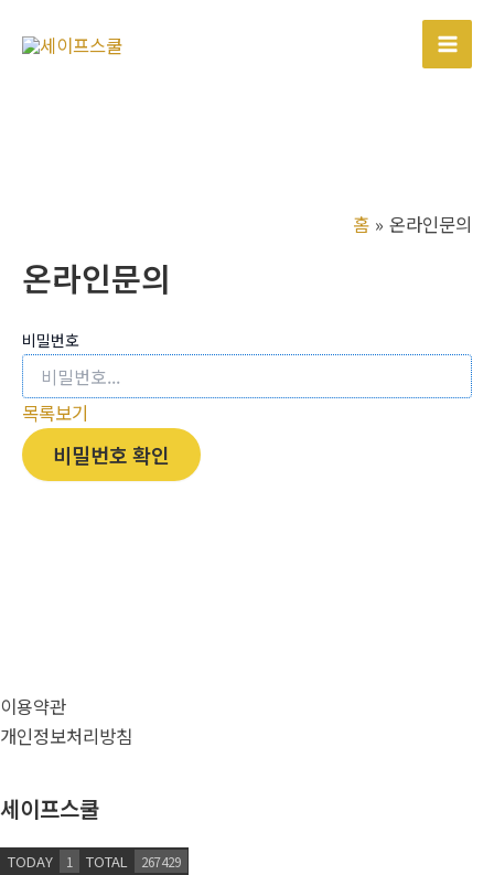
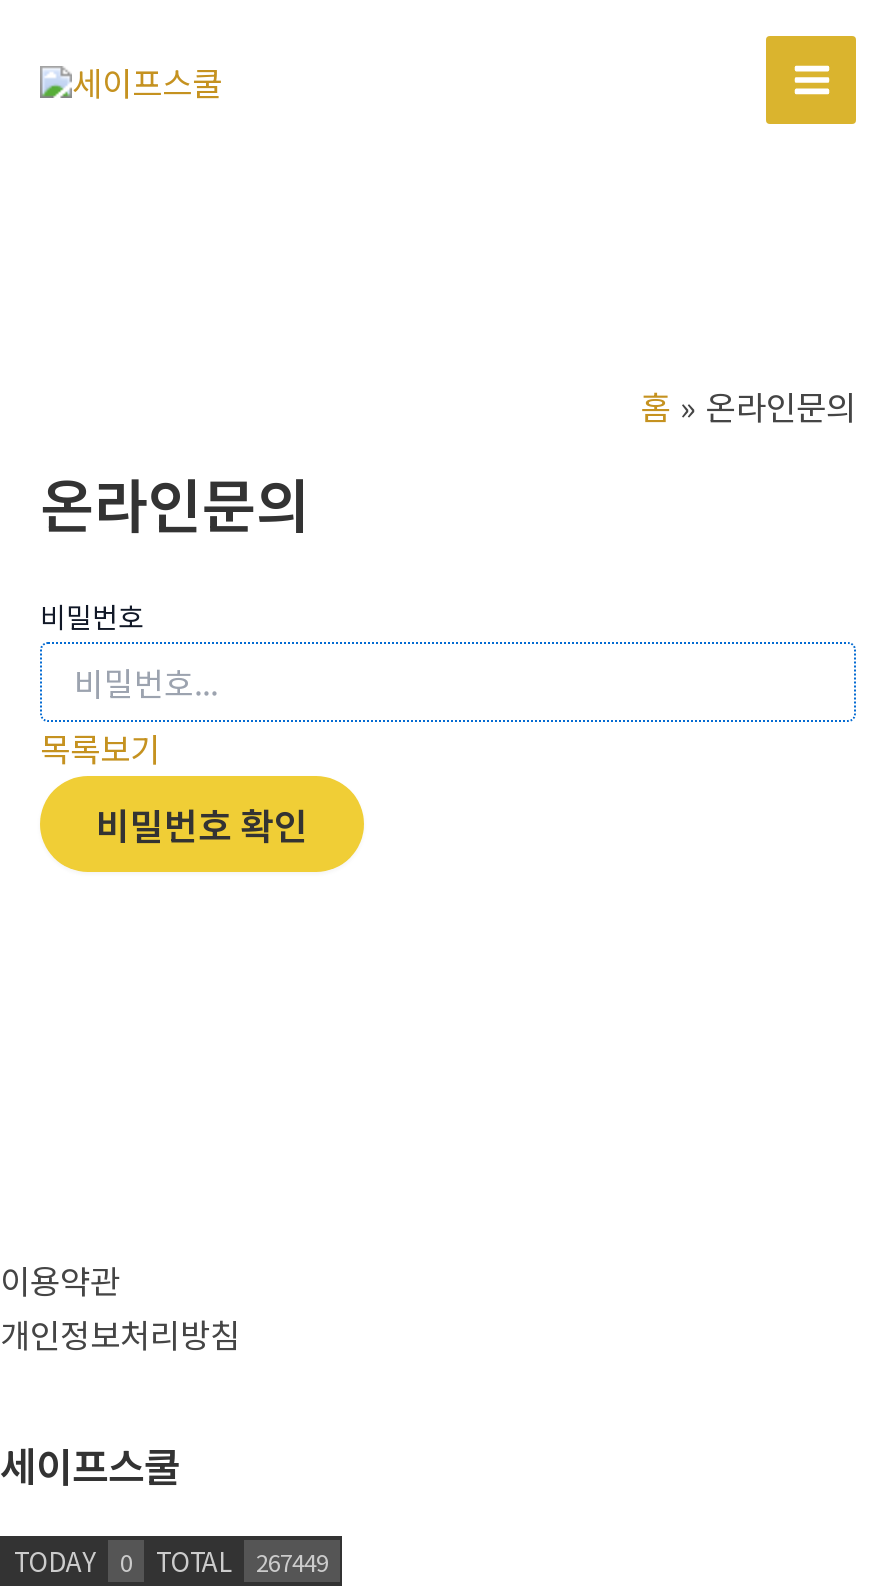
- 1
+ 0

- 267429
+ 267449
